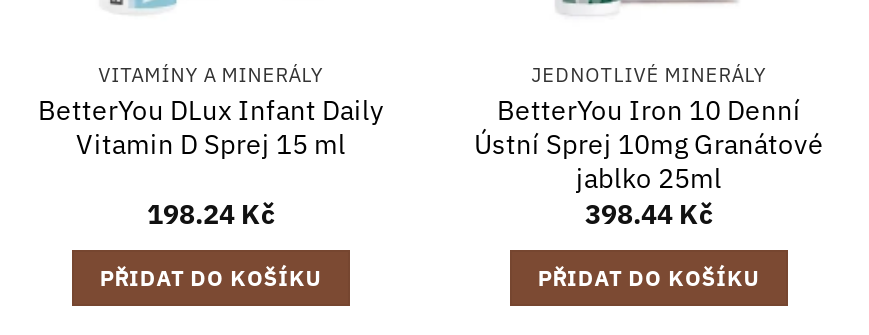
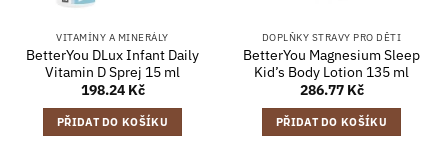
- JEDNOTLIVÉ MINERÁLY
- BetterYou Iron 10 Denní
- Ústní Sprej 10mg Granátové
- jablko 25ml
- 398.44 Kč
+ DOPLŇKY STRAVY PRO DĚTI
+ BetterYou Magnesium Sleep
+ Kid’s Body Lotion 135 ml
+ 286.77 Kč
